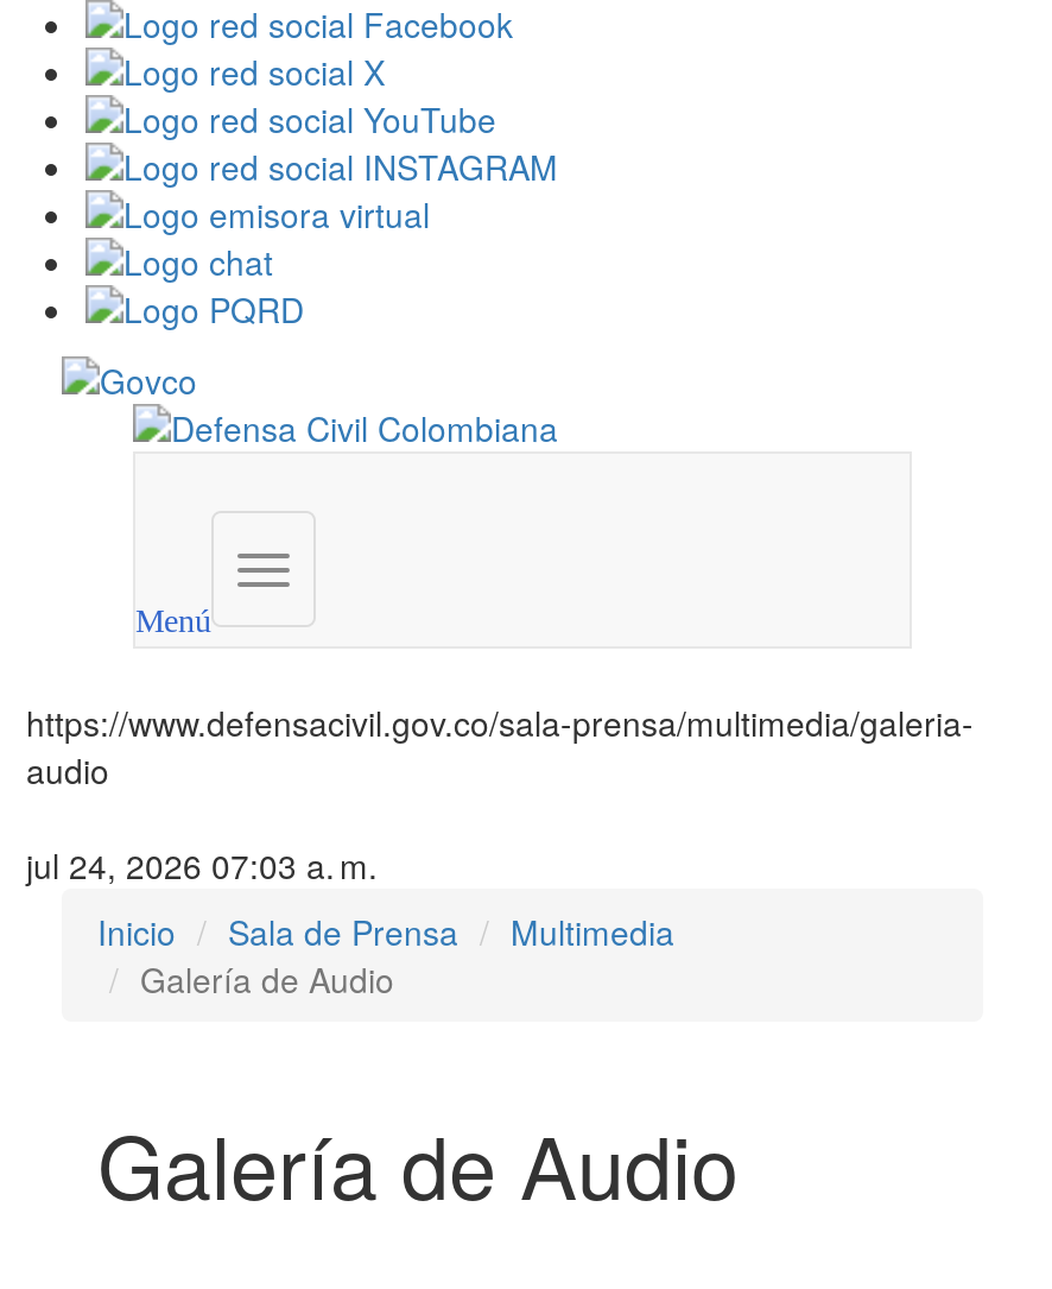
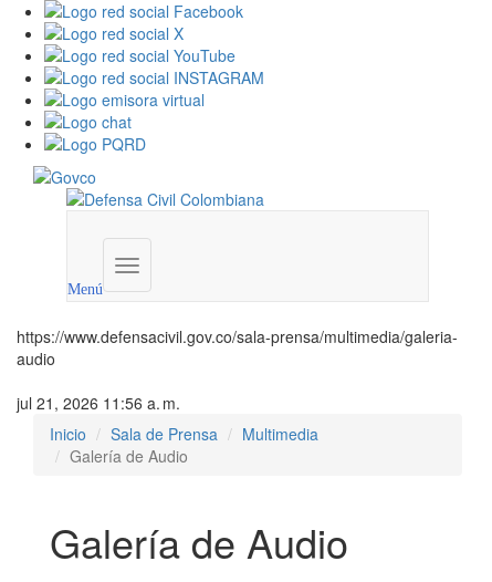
- jul 24, 2026 07:03 a. m.
+ jul 21, 2026 11:56 a. m.
